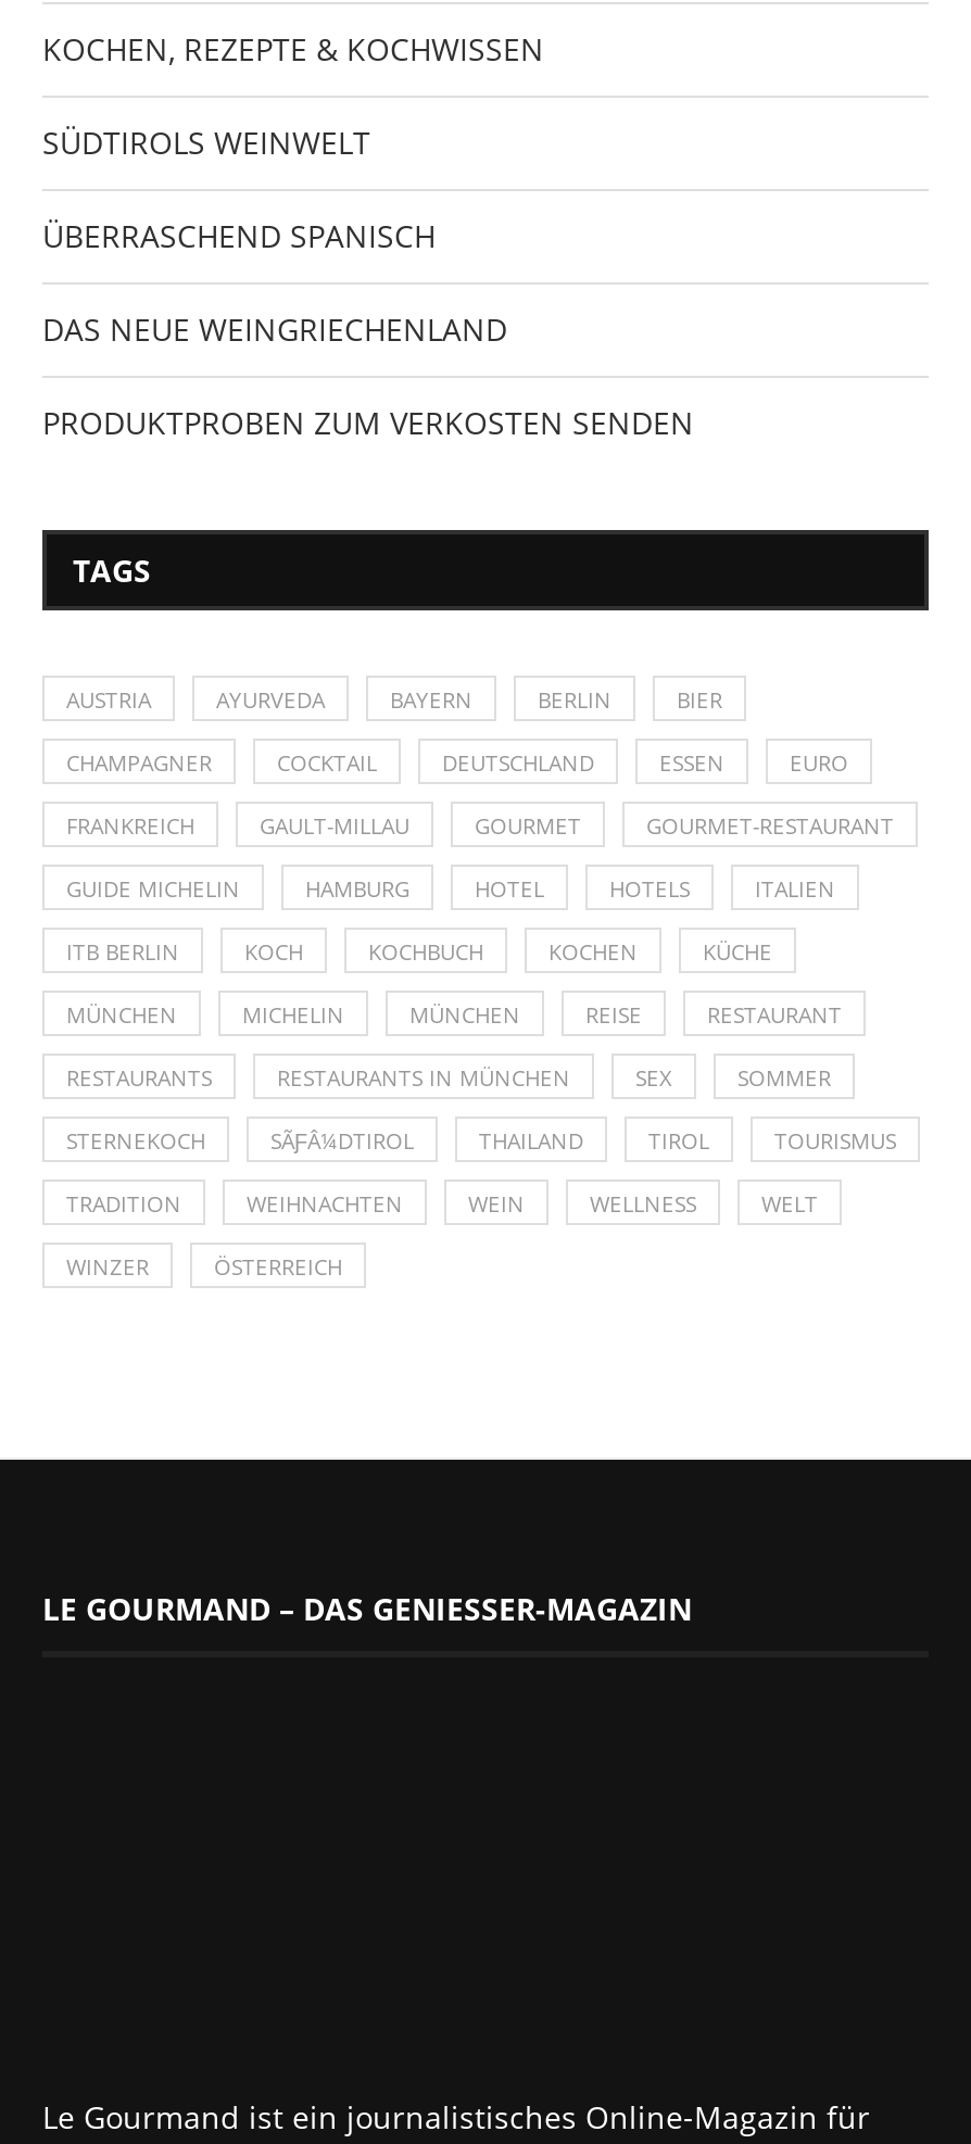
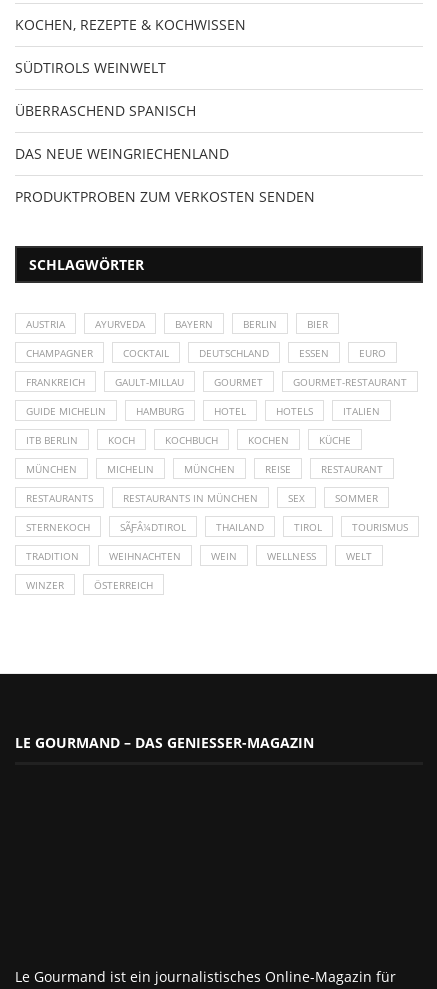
- TAGS
+ SCHLAGWÖRTER
